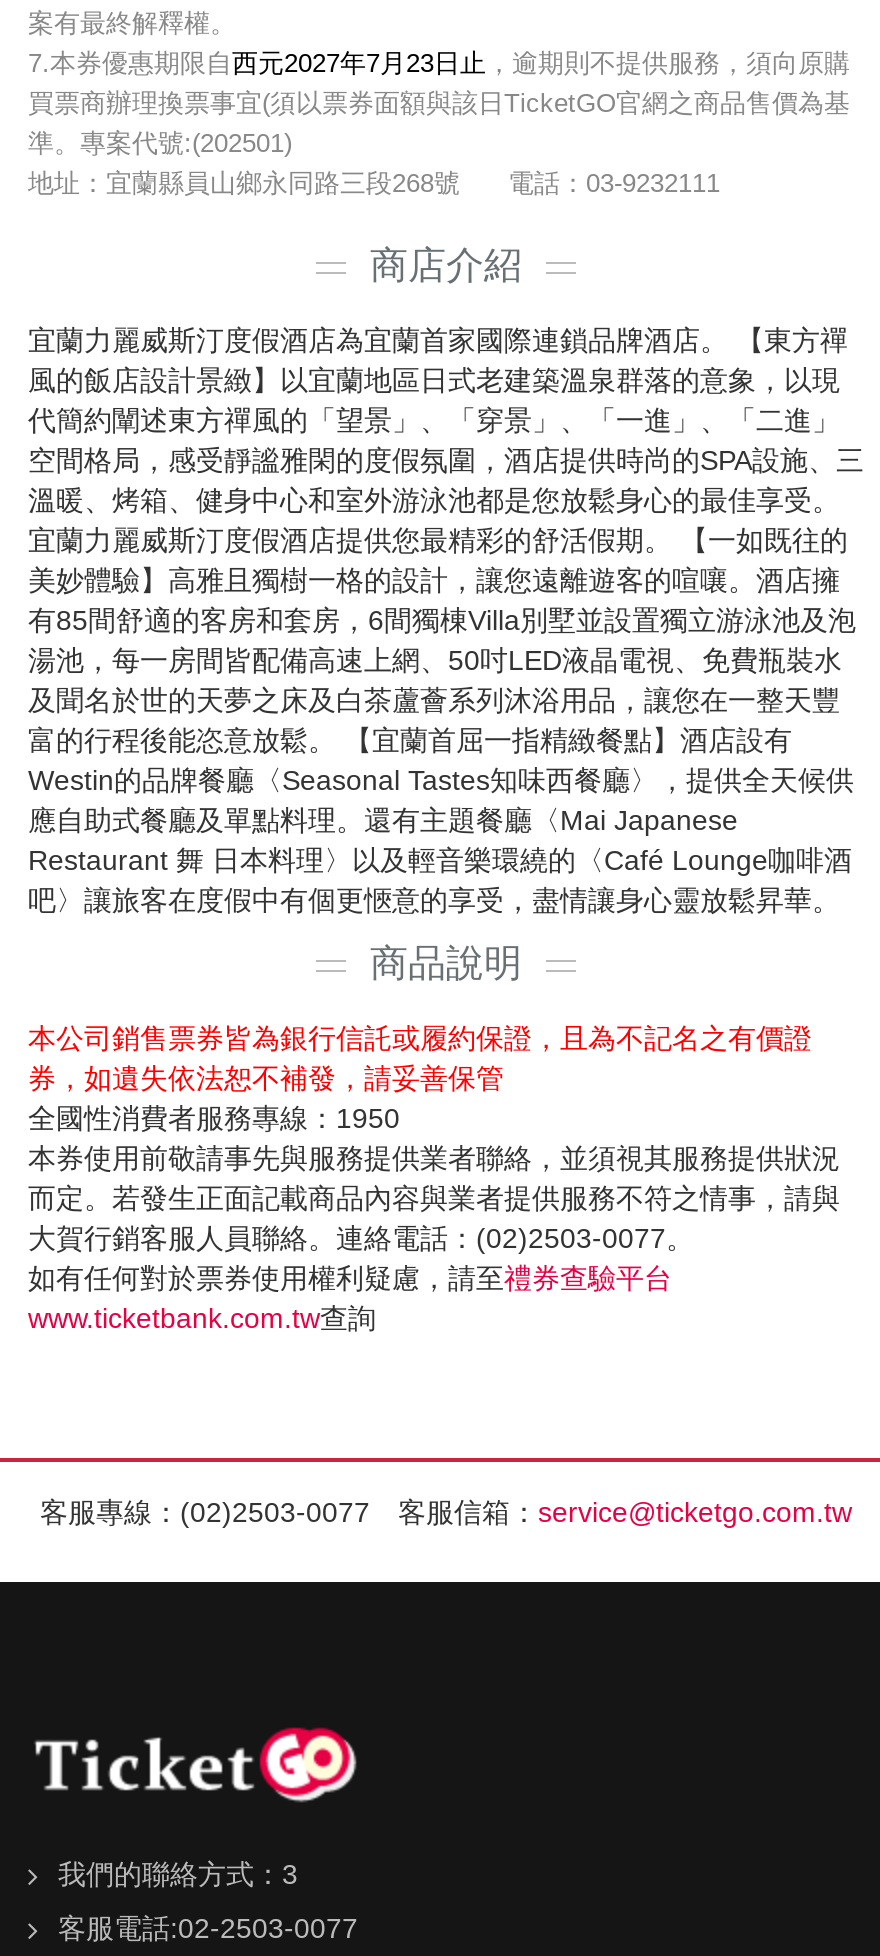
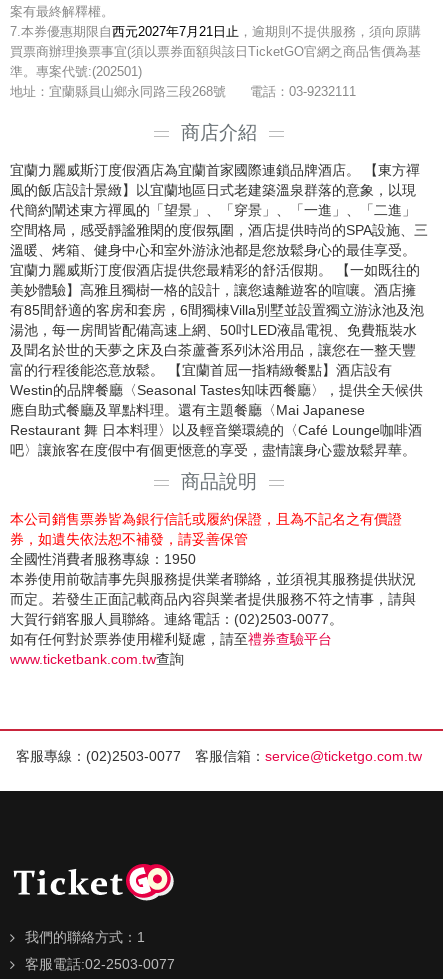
- 7.本券優惠期限自西元2027年7月23日止，逾期則不提供服務，須向原購
+ 7.本券優惠期限自西元2027年7月21日止，逾期則不提供服務，須向原購

- 我們的聯絡方式：3
+ 我們的聯絡方式：1
